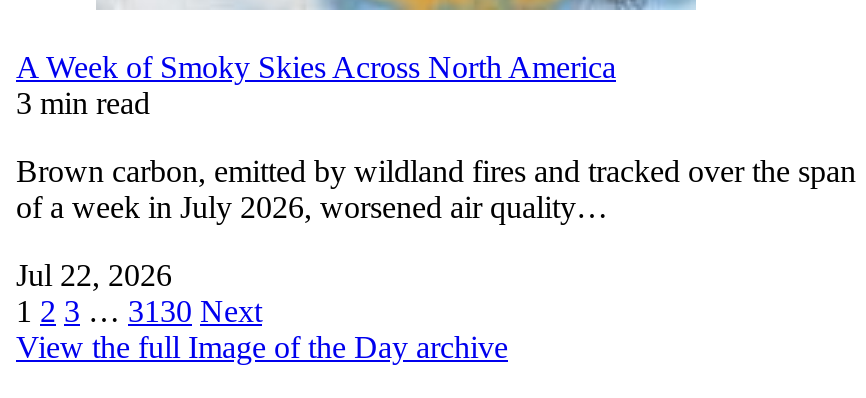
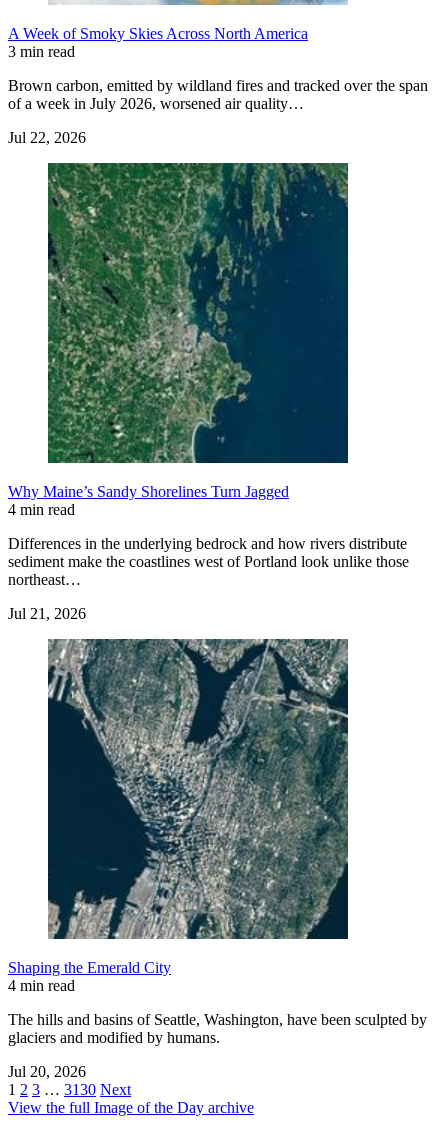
+ [image]
+ Why Maine’s Sandy Shorelines Turn Jagged
+ 4 min read
+ Differences in the underlying bedrock and how rivers distribute
+ sediment make the coastlines west of Portland look unlike those
+ northeast…
+ Jul 21, 2026

+ [image]
+ Shaping the Emerald City
+ 4 min read
+ The hills and basins of Seattle, Washington, have been sculpted by
+ glaciers and modified by humans.
+ Jul 20, 2026
